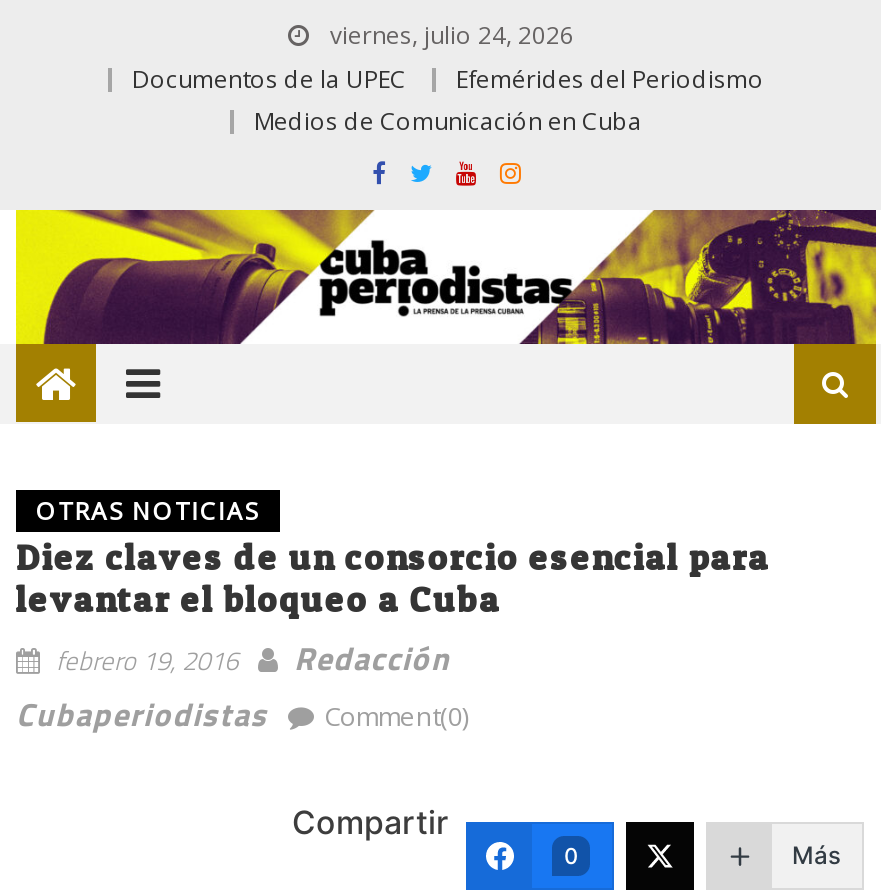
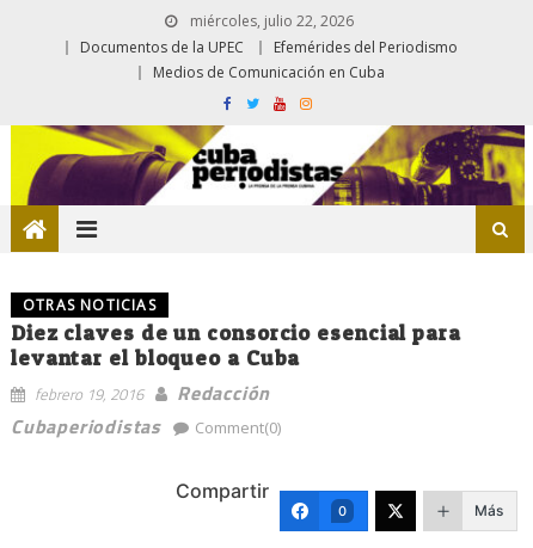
- viernes, julio 24, 2026
+ miércoles, julio 22, 2026
